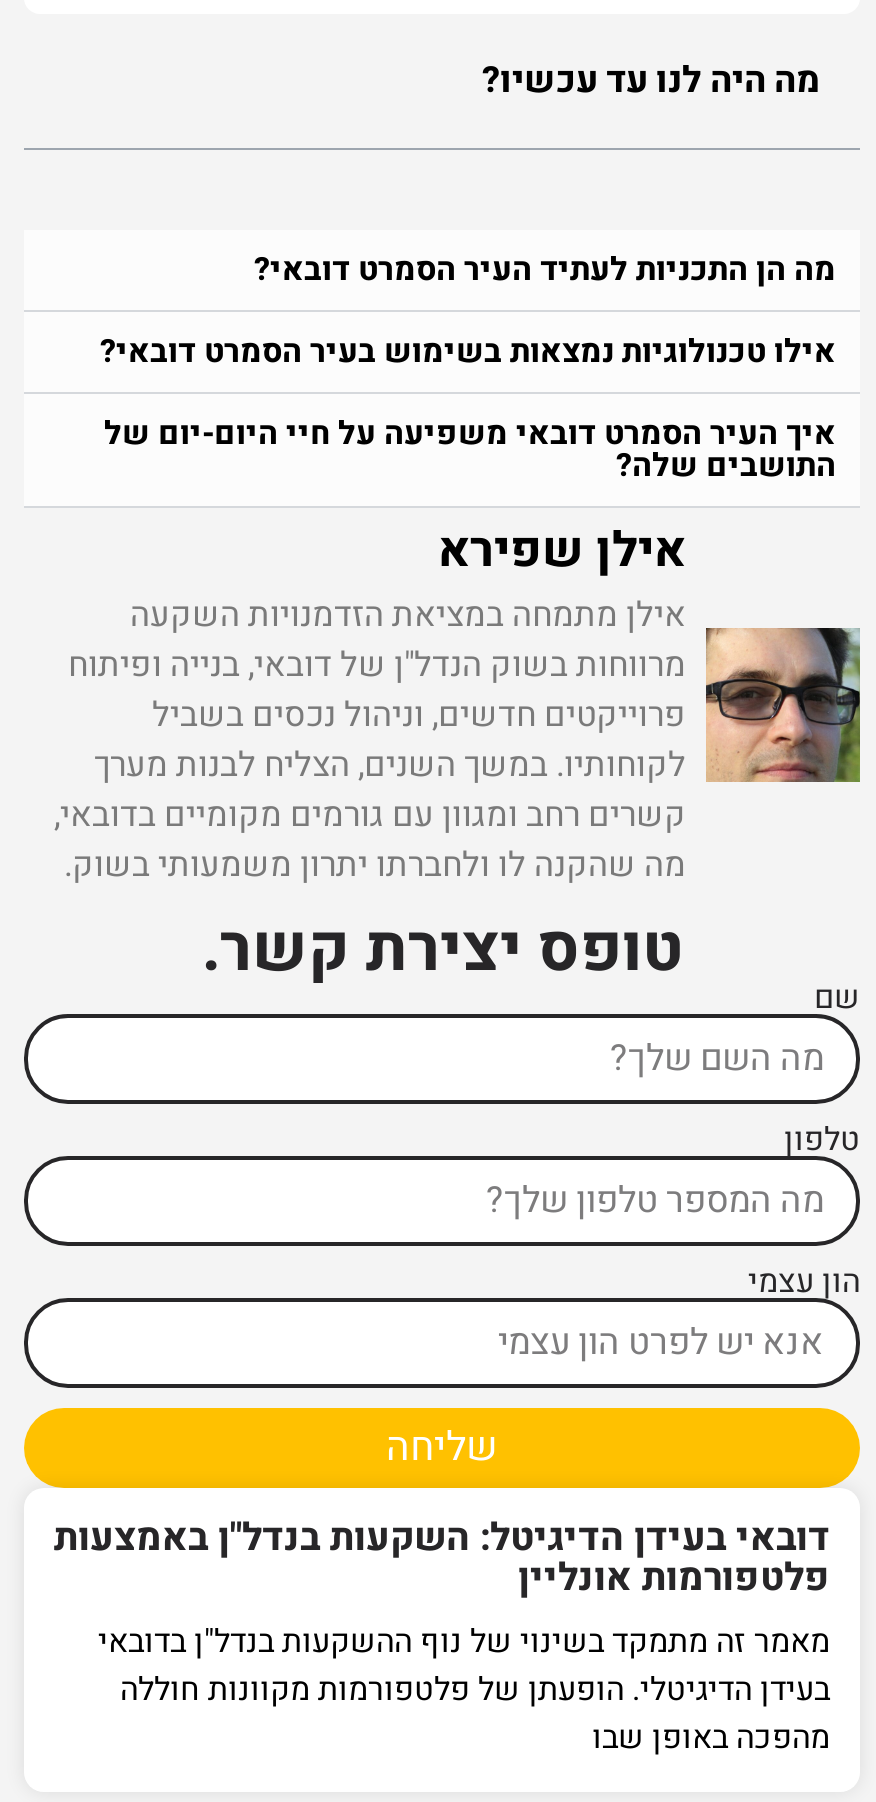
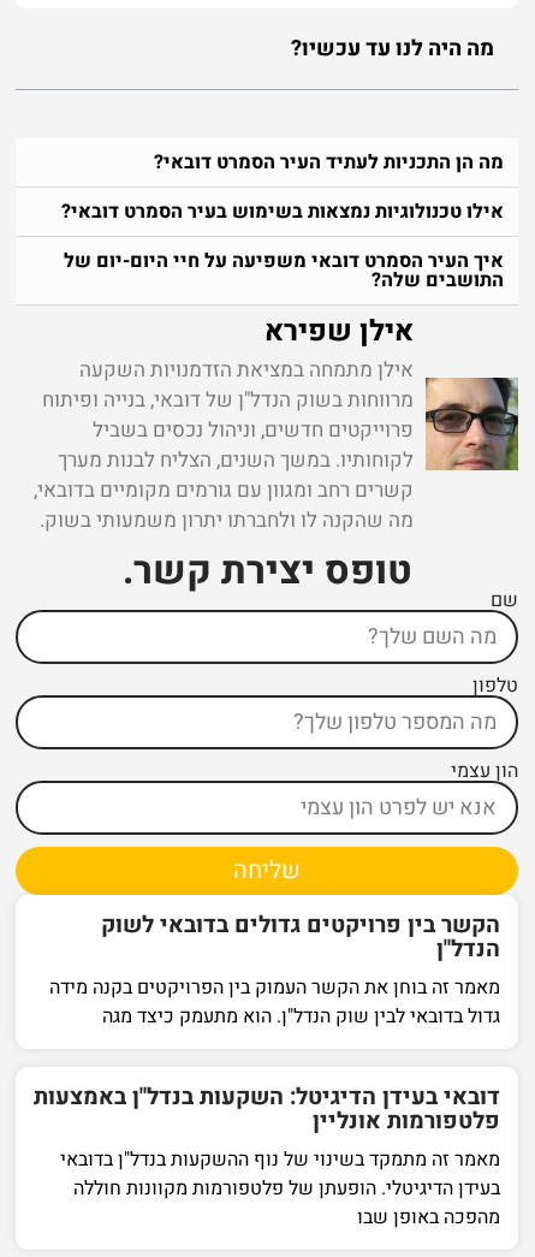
+ הקשר בין פרויקטים גדולים בדובאי לשוק
+ הנדל"ן
+ מאמר זה בוחן את הקשר העמוק בין הפרויקטים בקנה מידה
+ גדול בדובאי לבין שוק הנדל"ן. הוא מתעמק כיצד מגה
